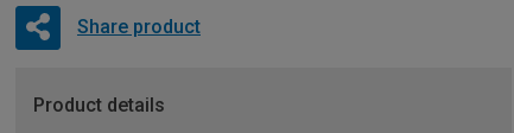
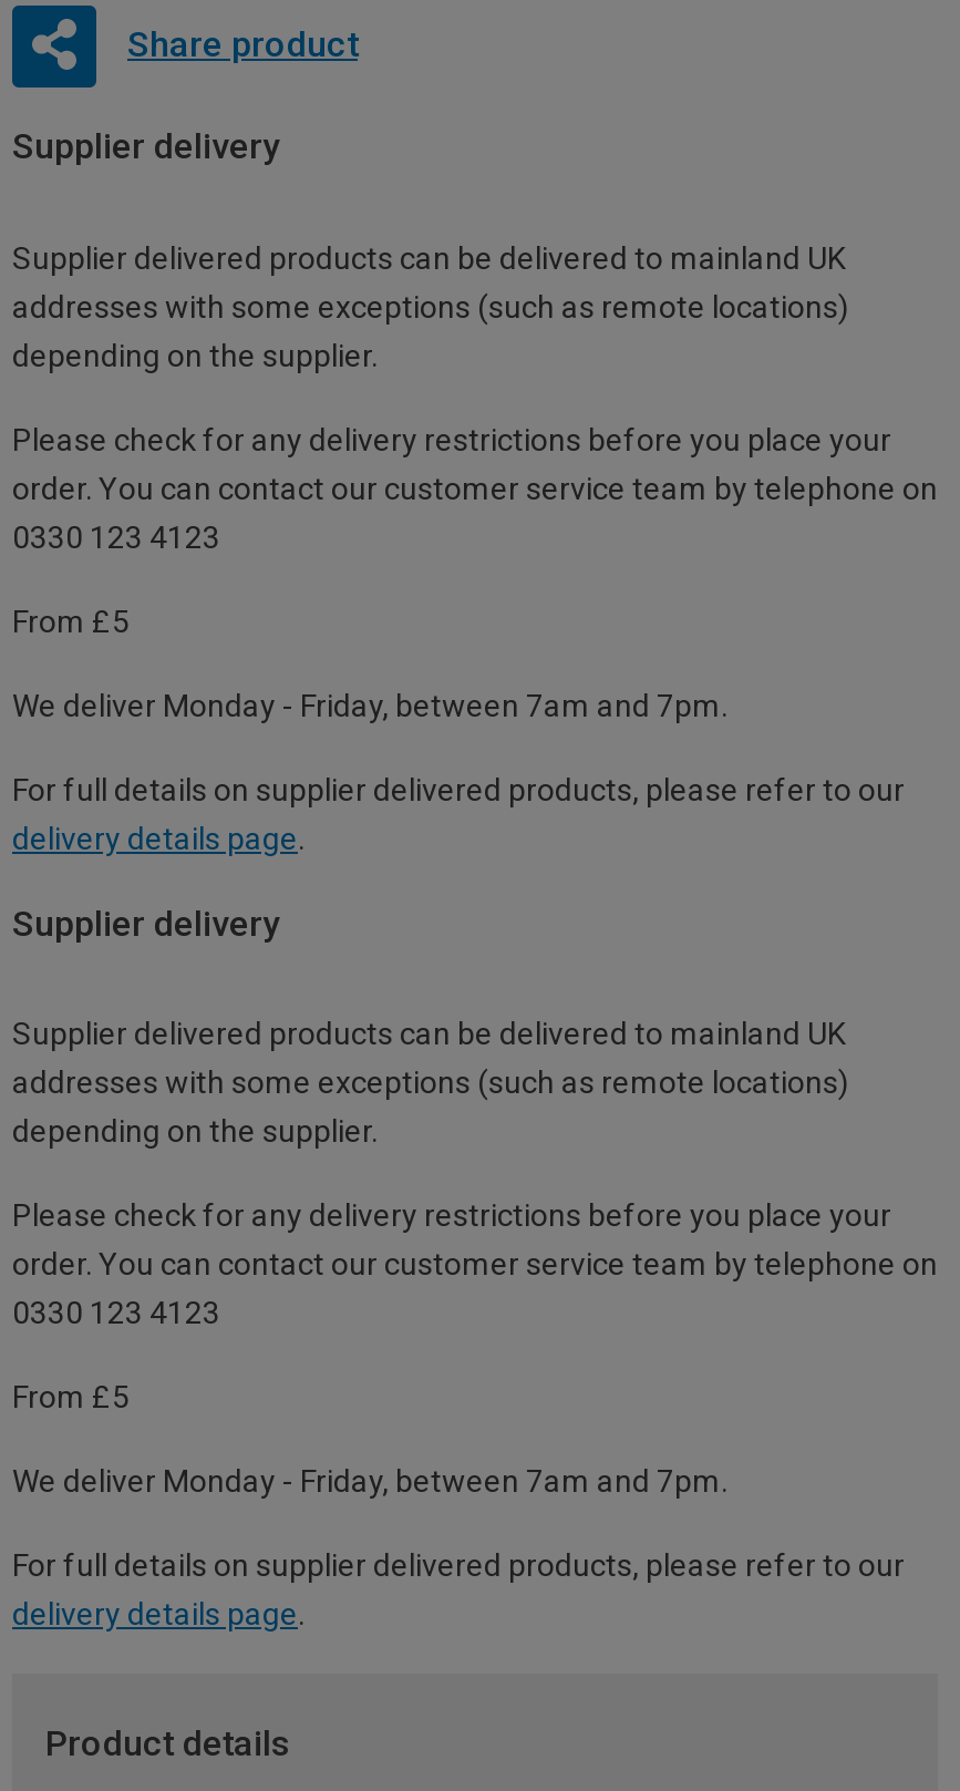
+ Supplier delivery
+ Supplier delivered products can be delivered to mainland UK
+ addresses with some exceptions (such as remote locations)
+ depending on the supplier.
+ Please check for any delivery restrictions before you place your
+ order. You can contact our customer service team by telephone on
+ 0330 123 4123
+ From £5
+ We deliver Monday - Friday, between 7am and 7pm.
+ For full details on supplier delivered products, please refer to our
+ delivery details page.
+ Supplier delivery
+ Supplier delivered products can be delivered to mainland UK
+ addresses with some exceptions (such as remote locations)
+ depending on the supplier.
+ Please check for any delivery restrictions before you place your
+ order. You can contact our customer service team by telephone on
+ 0330 123 4123
+ From £5
+ We deliver Monday - Friday, between 7am and 7pm.
+ For full details on supplier delivered products, please refer to our
+ delivery details page.
